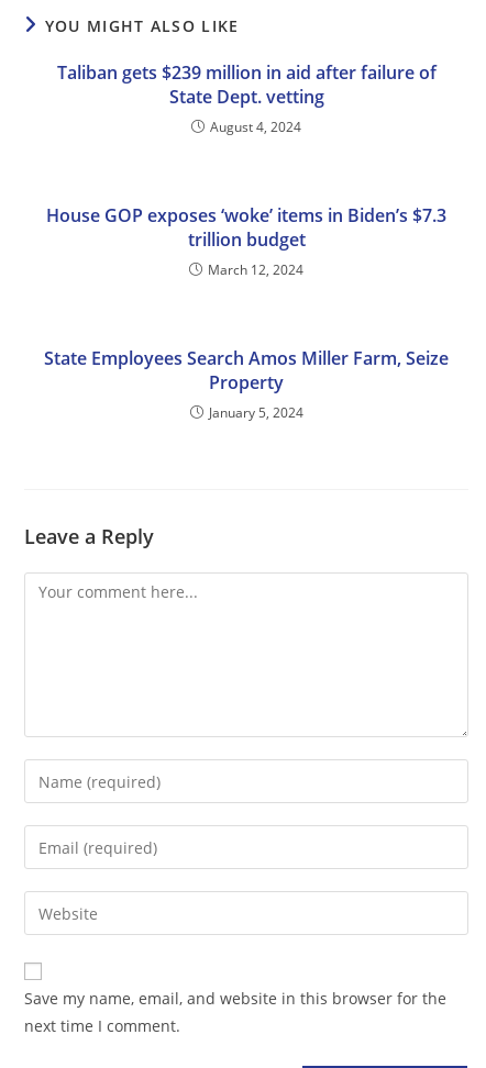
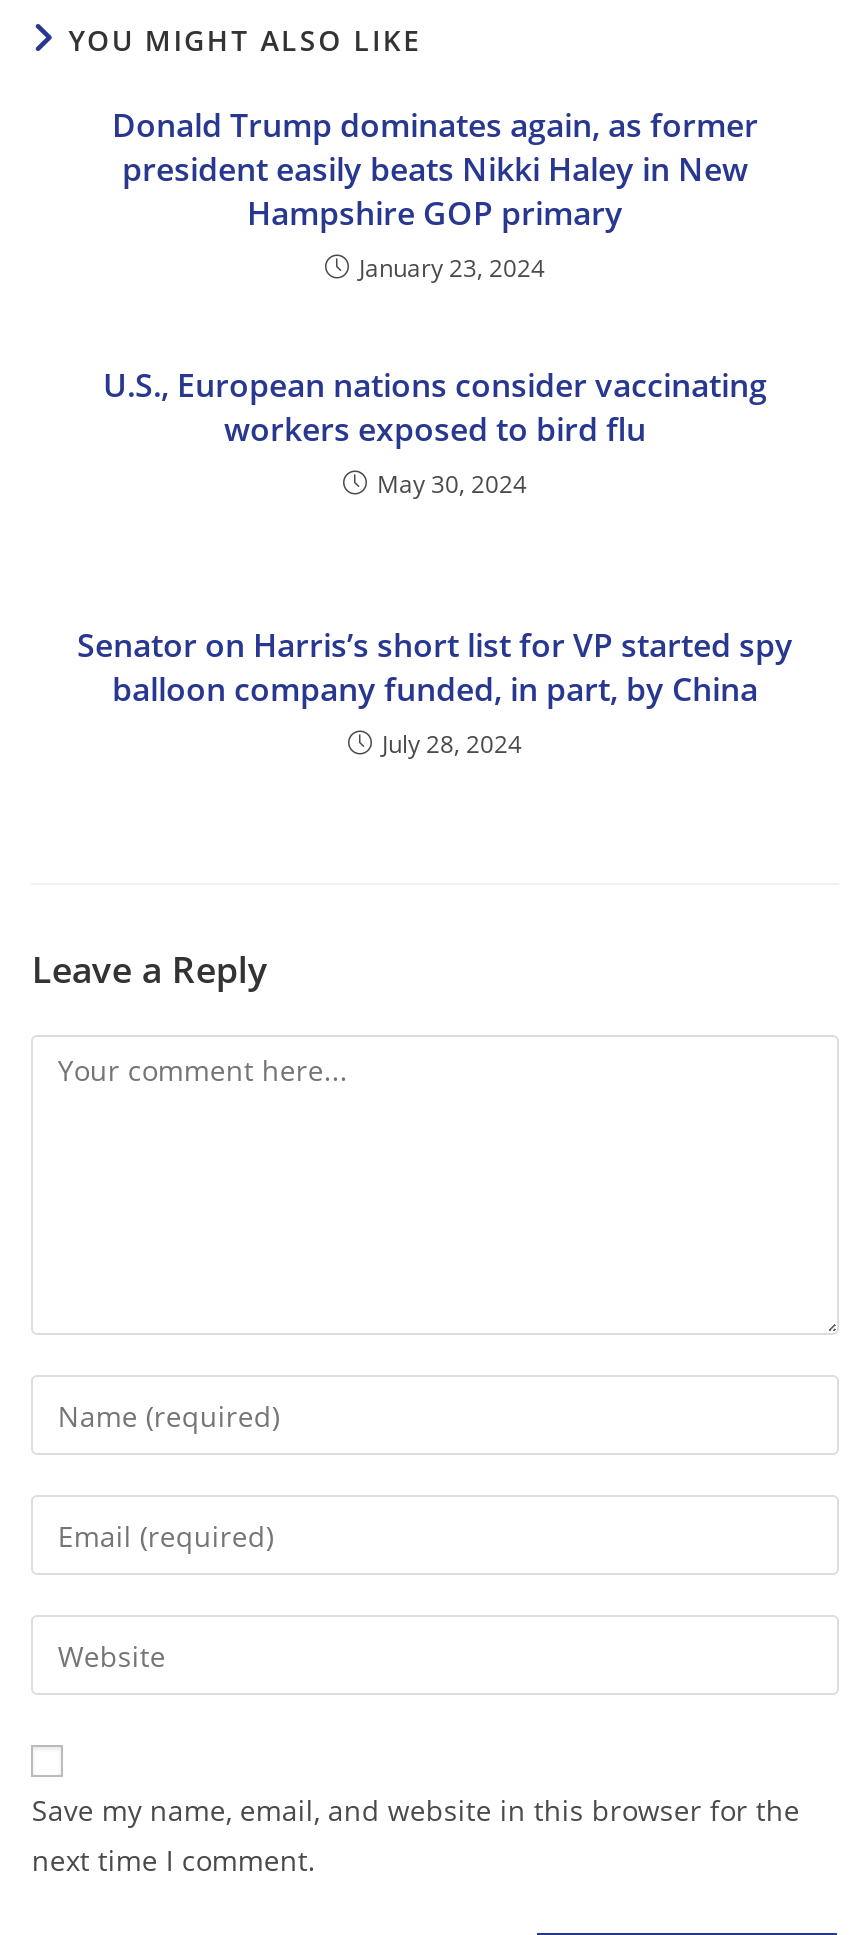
- Taliban gets $239 million in aid after failure of
- State Dept. vetting
- August 4, 2024
+ Donald Trump dominates again, as former
+ president easily beats Nikki Haley in New
+ Hampshire GOP primary
+ January 23, 2024

- House GOP exposes ‘woke’ items in Biden’s $7.3
- trillion budget
- March 12, 2024
+ U.S., European nations consider vaccinating
+ workers exposed to bird flu
+ May 30, 2024

- State Employees Search Amos Miller Farm, Seize
- Property
- January 5, 2024
+ Senator on Harris’s short list for VP started spy
+ balloon company funded, in part, by China
+ July 28, 2024
